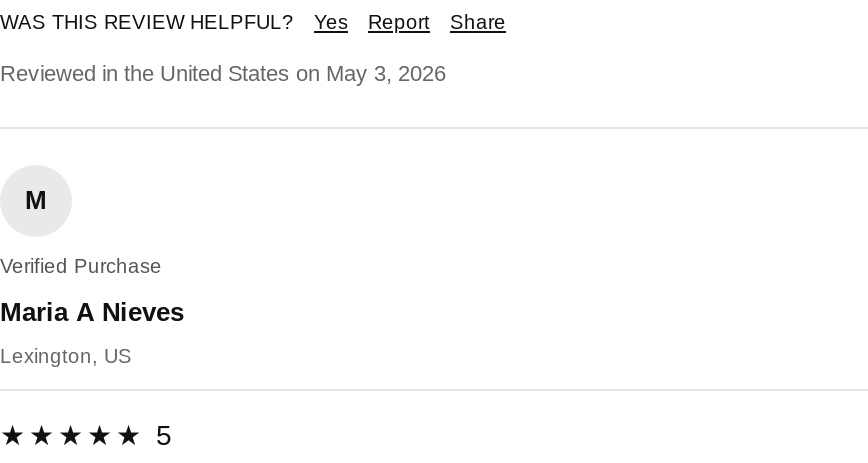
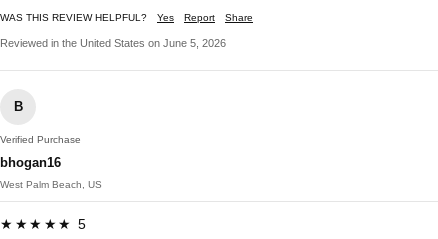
- Reviewed in the United States on May 3, 2026
+ Reviewed in the United States on June 5, 2026

- M
+ B

- Maria A Nieves
+ bhogan16

- Lexington, US
+ West Palm Beach, US
